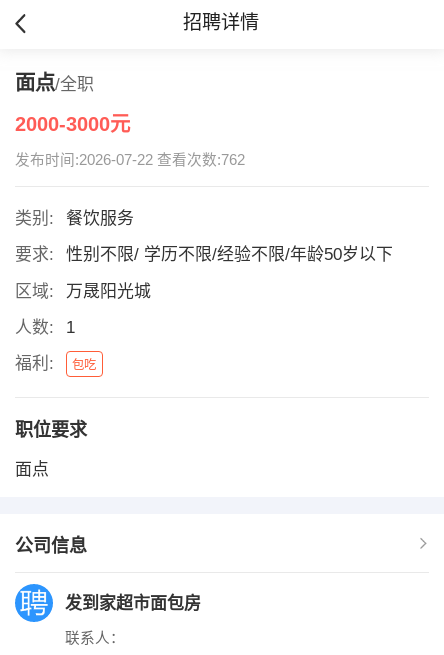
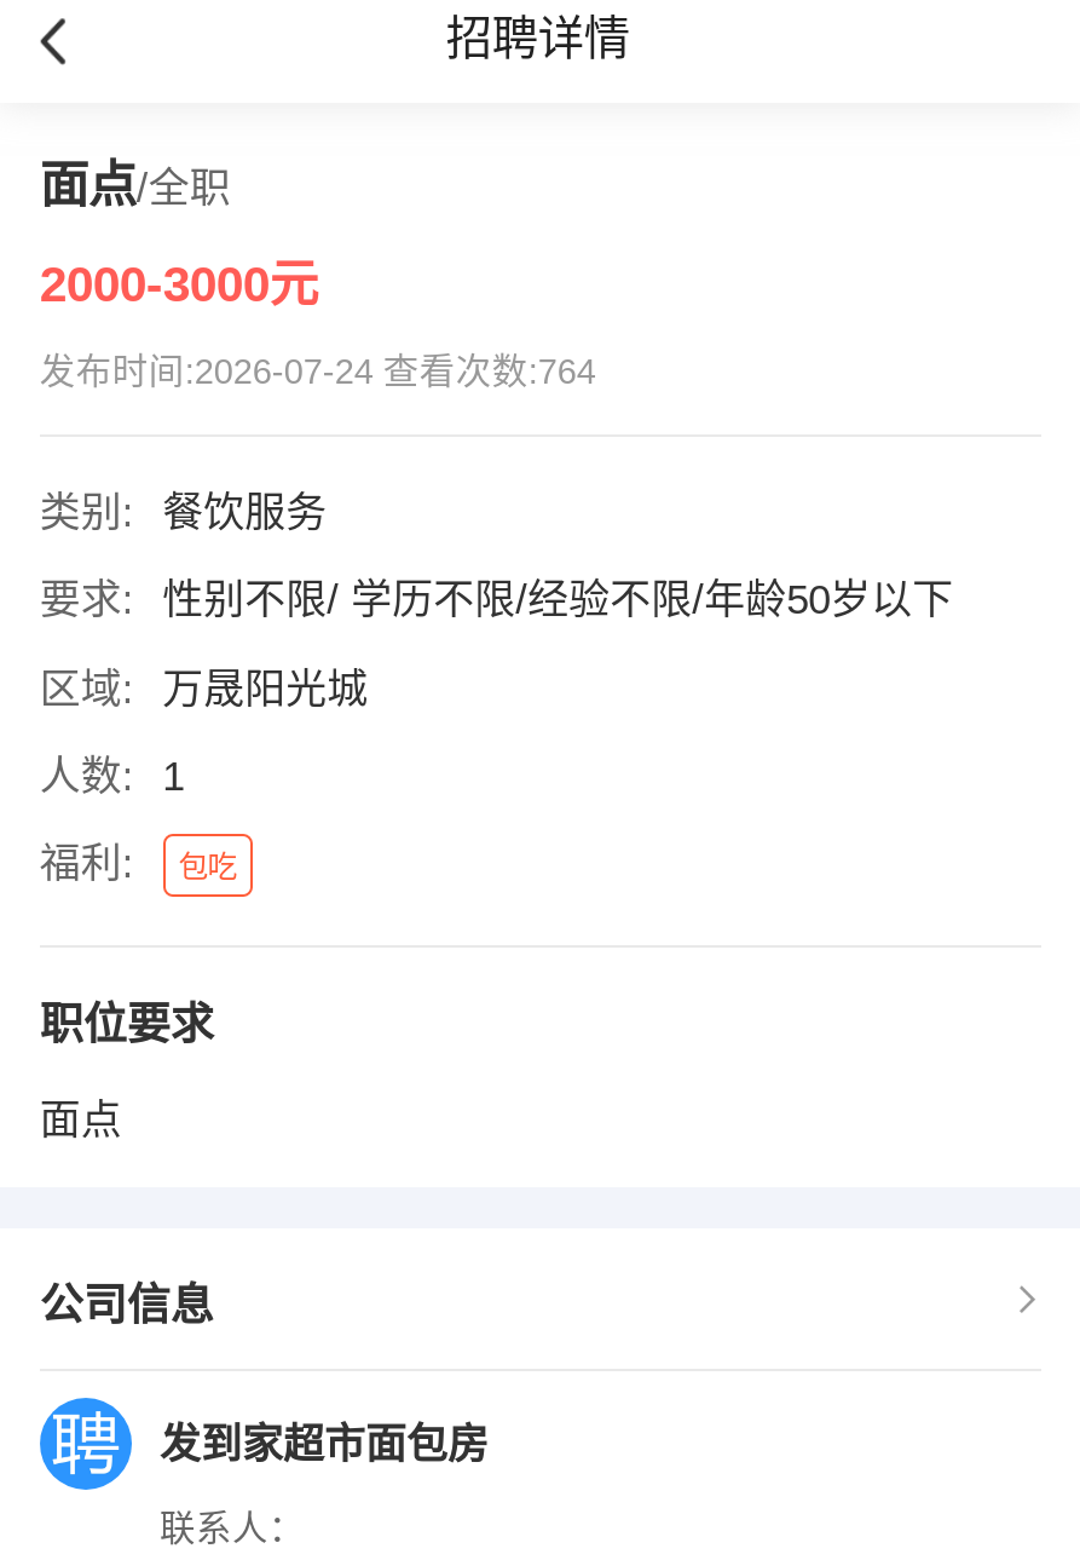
- 发布时间:2026-07-22 查看次数:762
+ 发布时间:2026-07-24 查看次数:764
